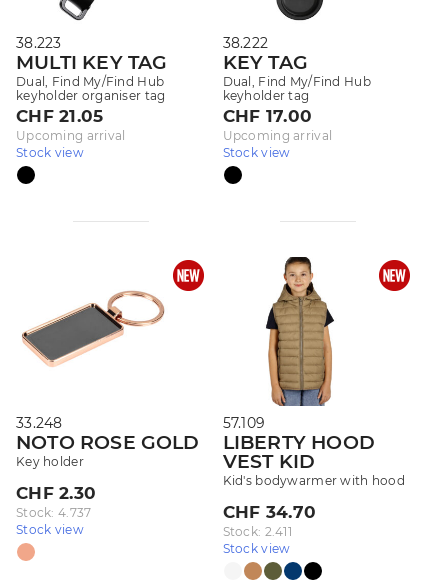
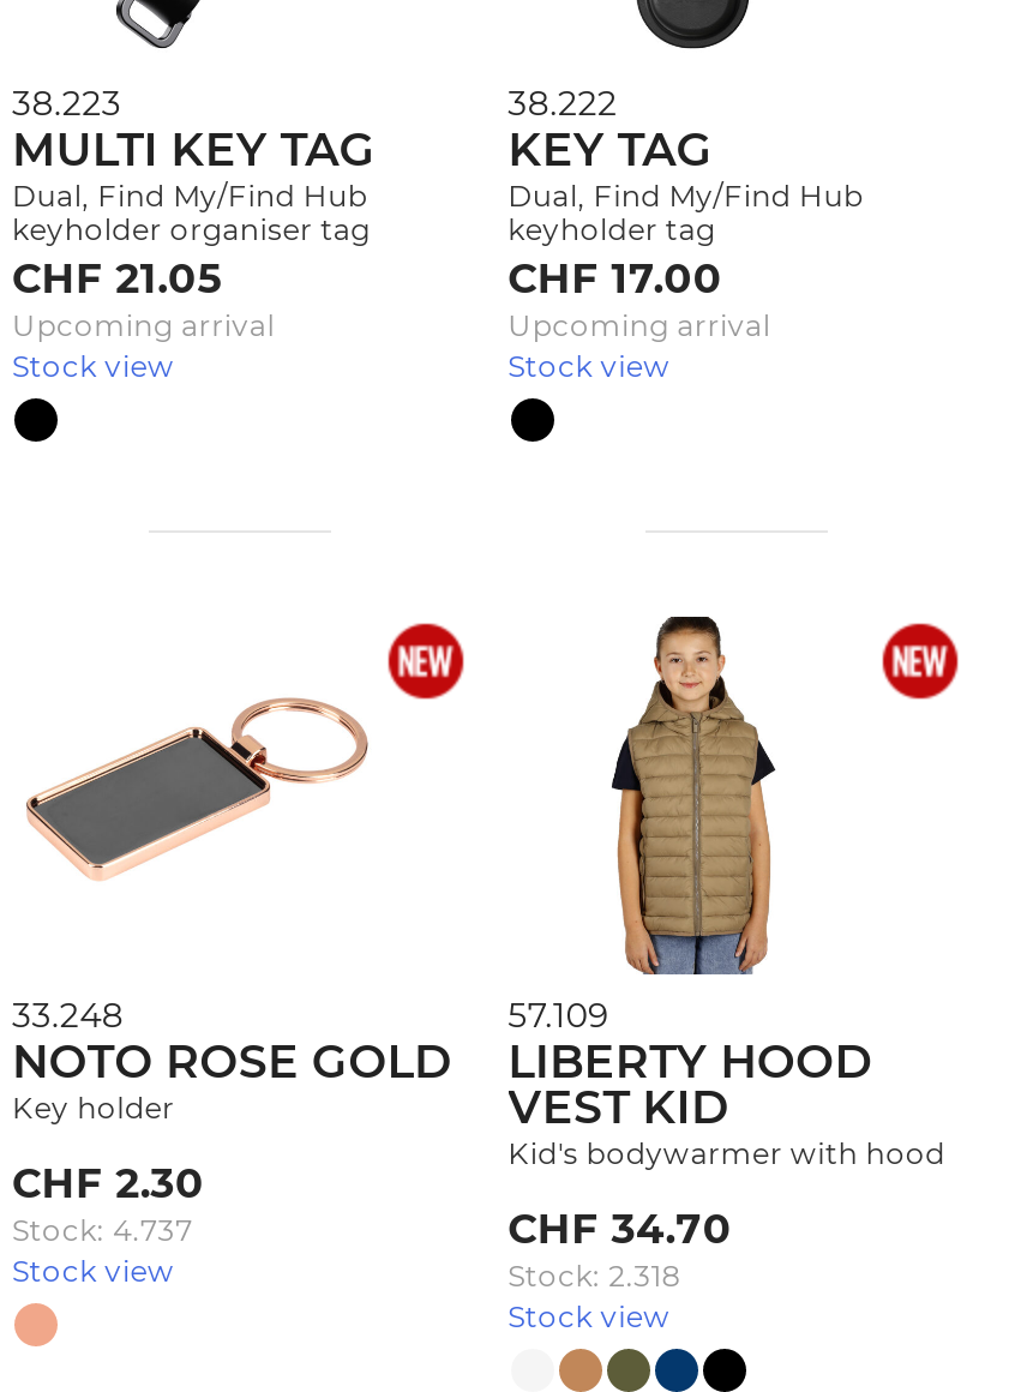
- Stock: 2.411
+ Stock: 2.318
